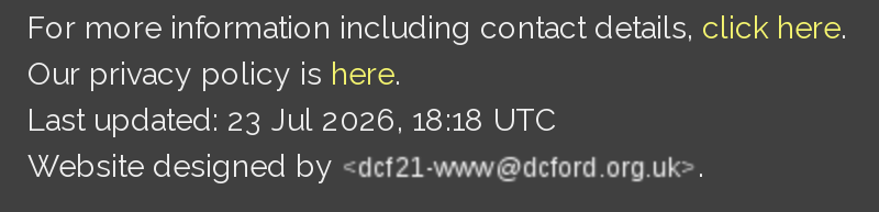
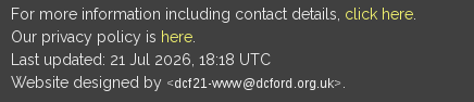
- Last updated: 23 Jul 2026, 18:18 UTC
+ Last updated: 21 Jul 2026, 18:18 UTC
